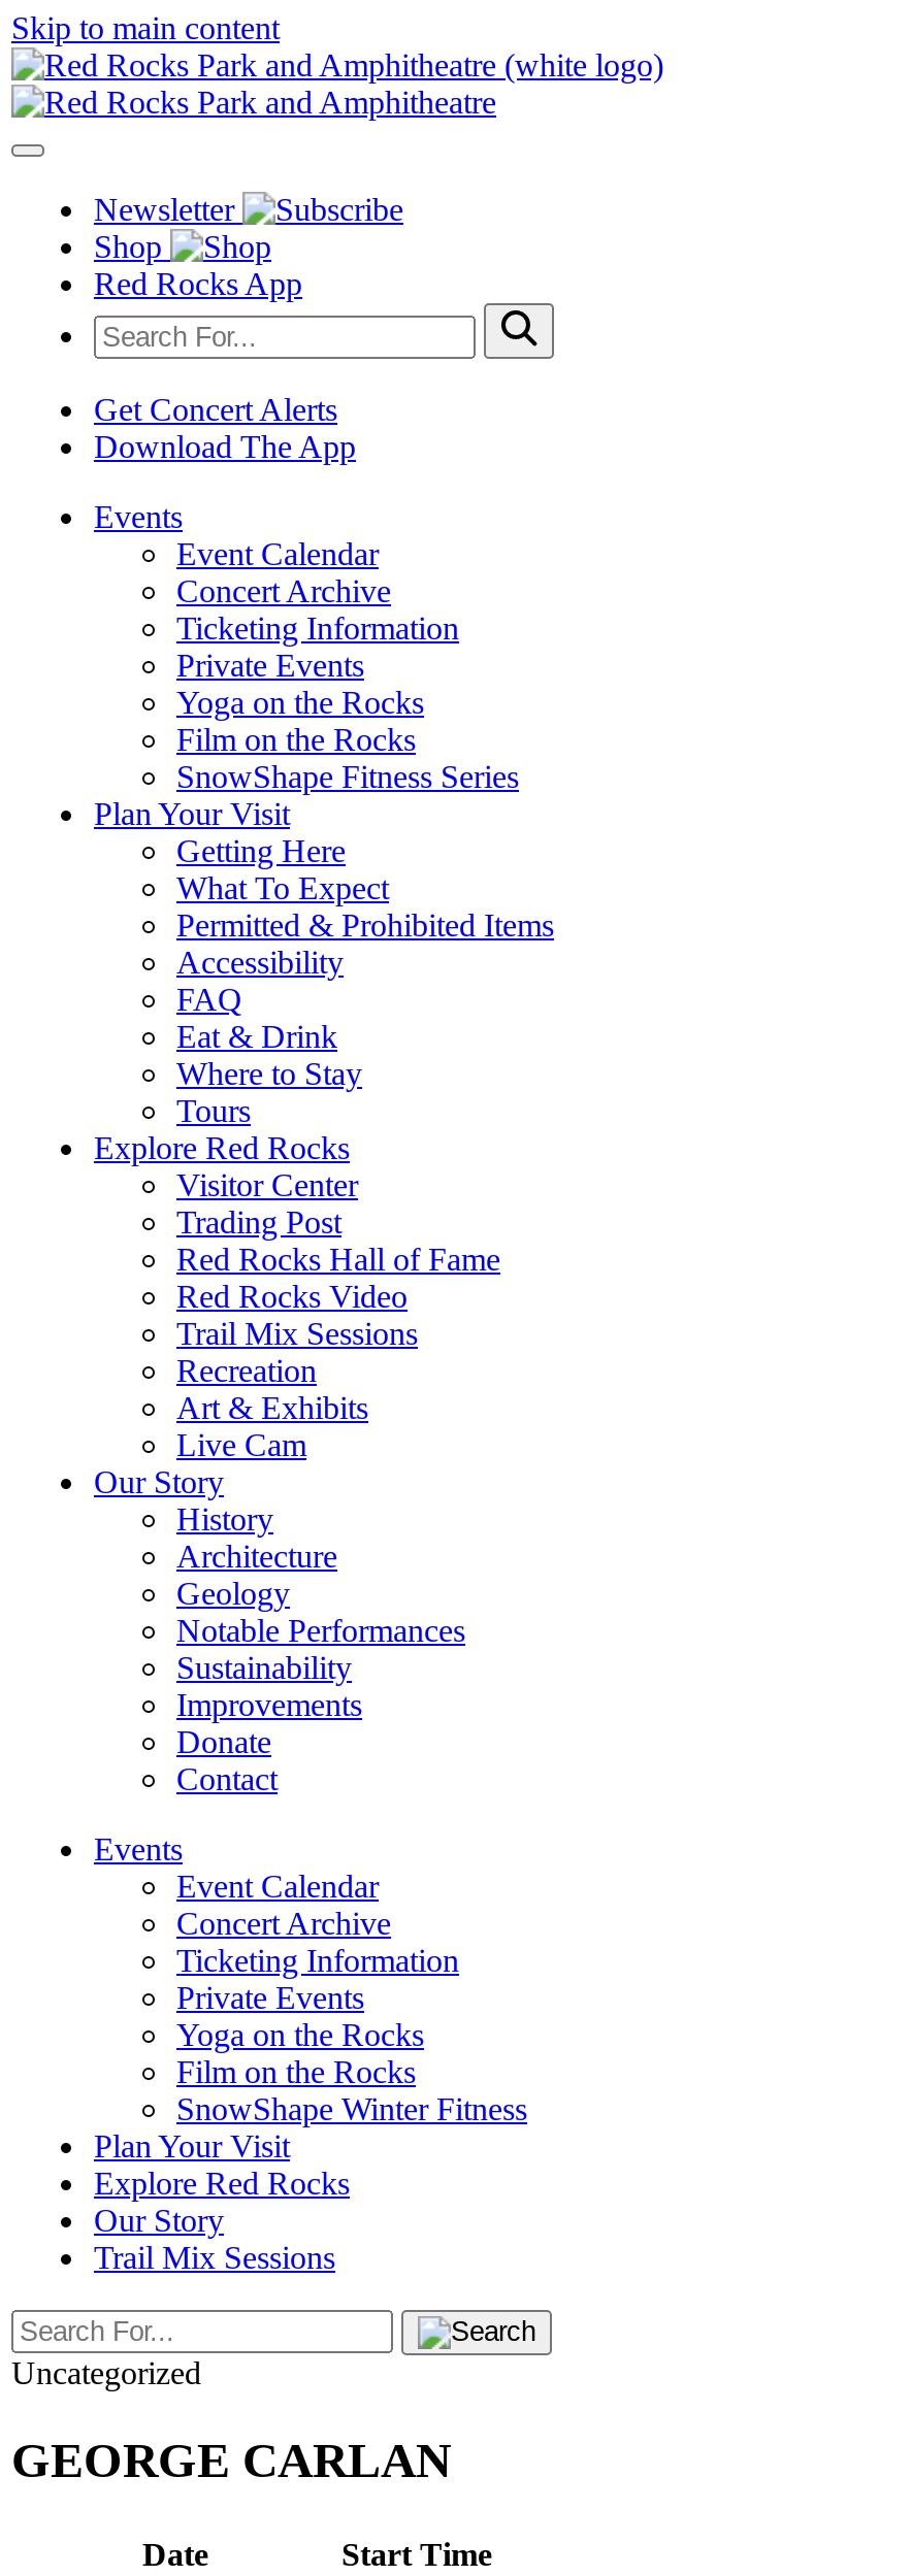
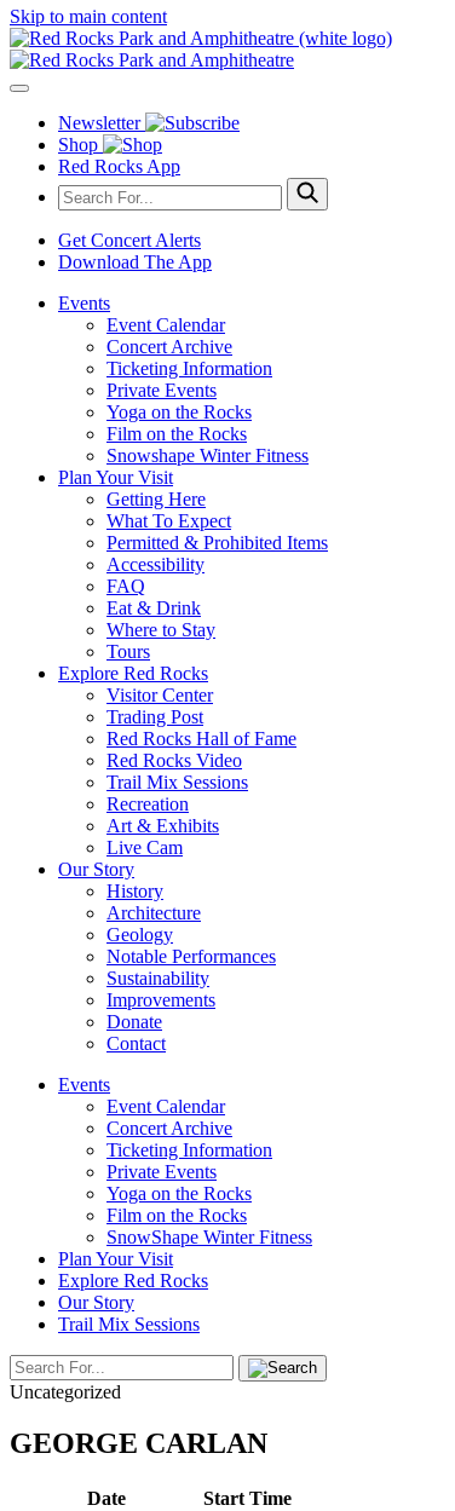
- SnowShape Fitness Series
+ Snowshape Winter Fitness
